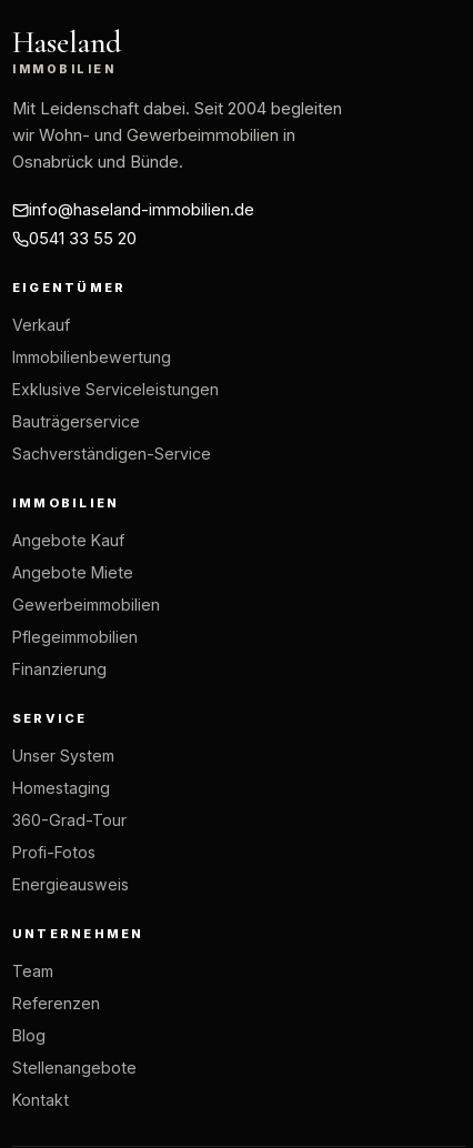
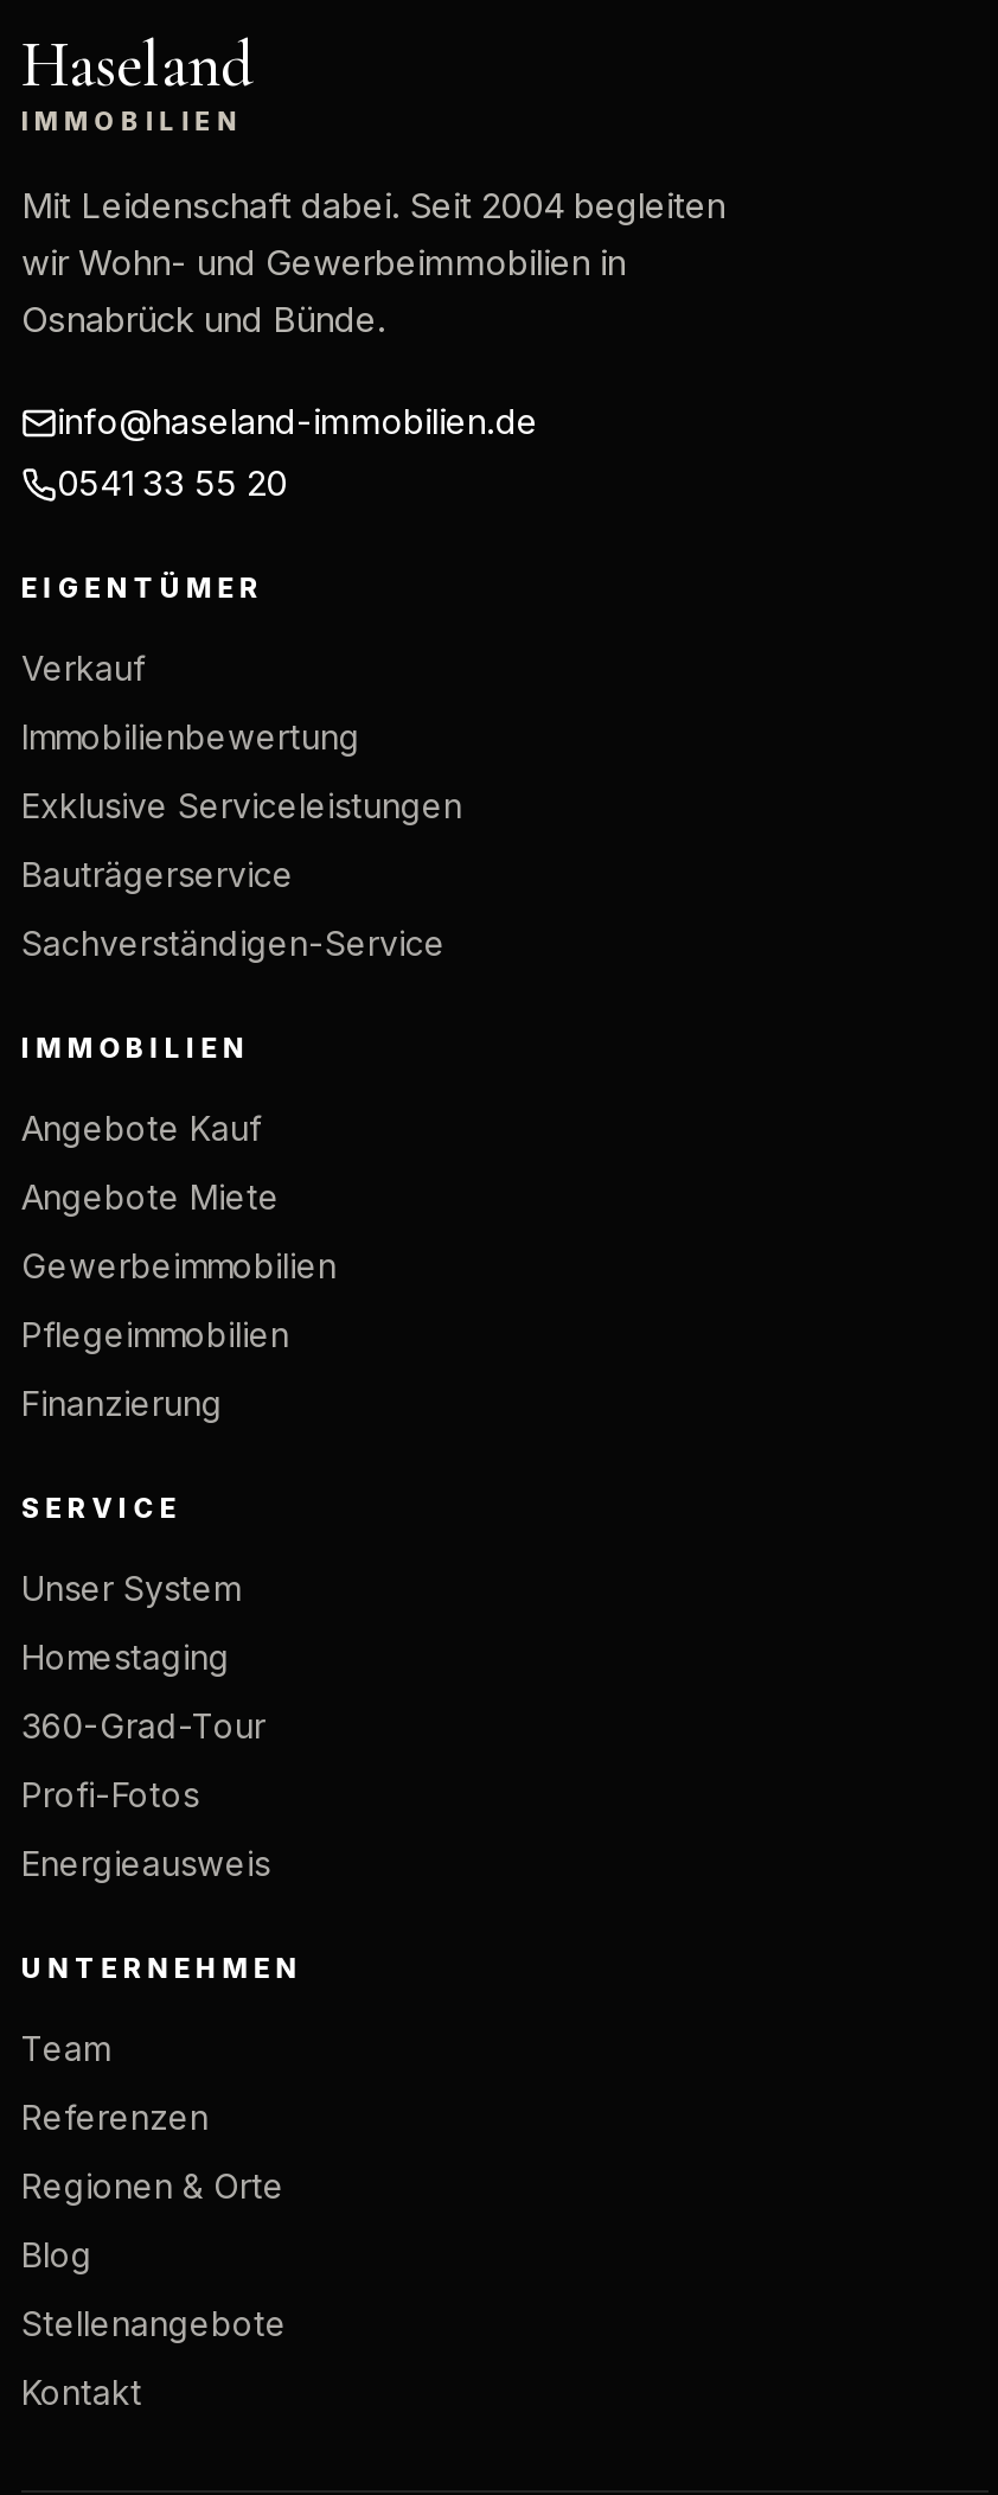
+ Regionen & Orte
